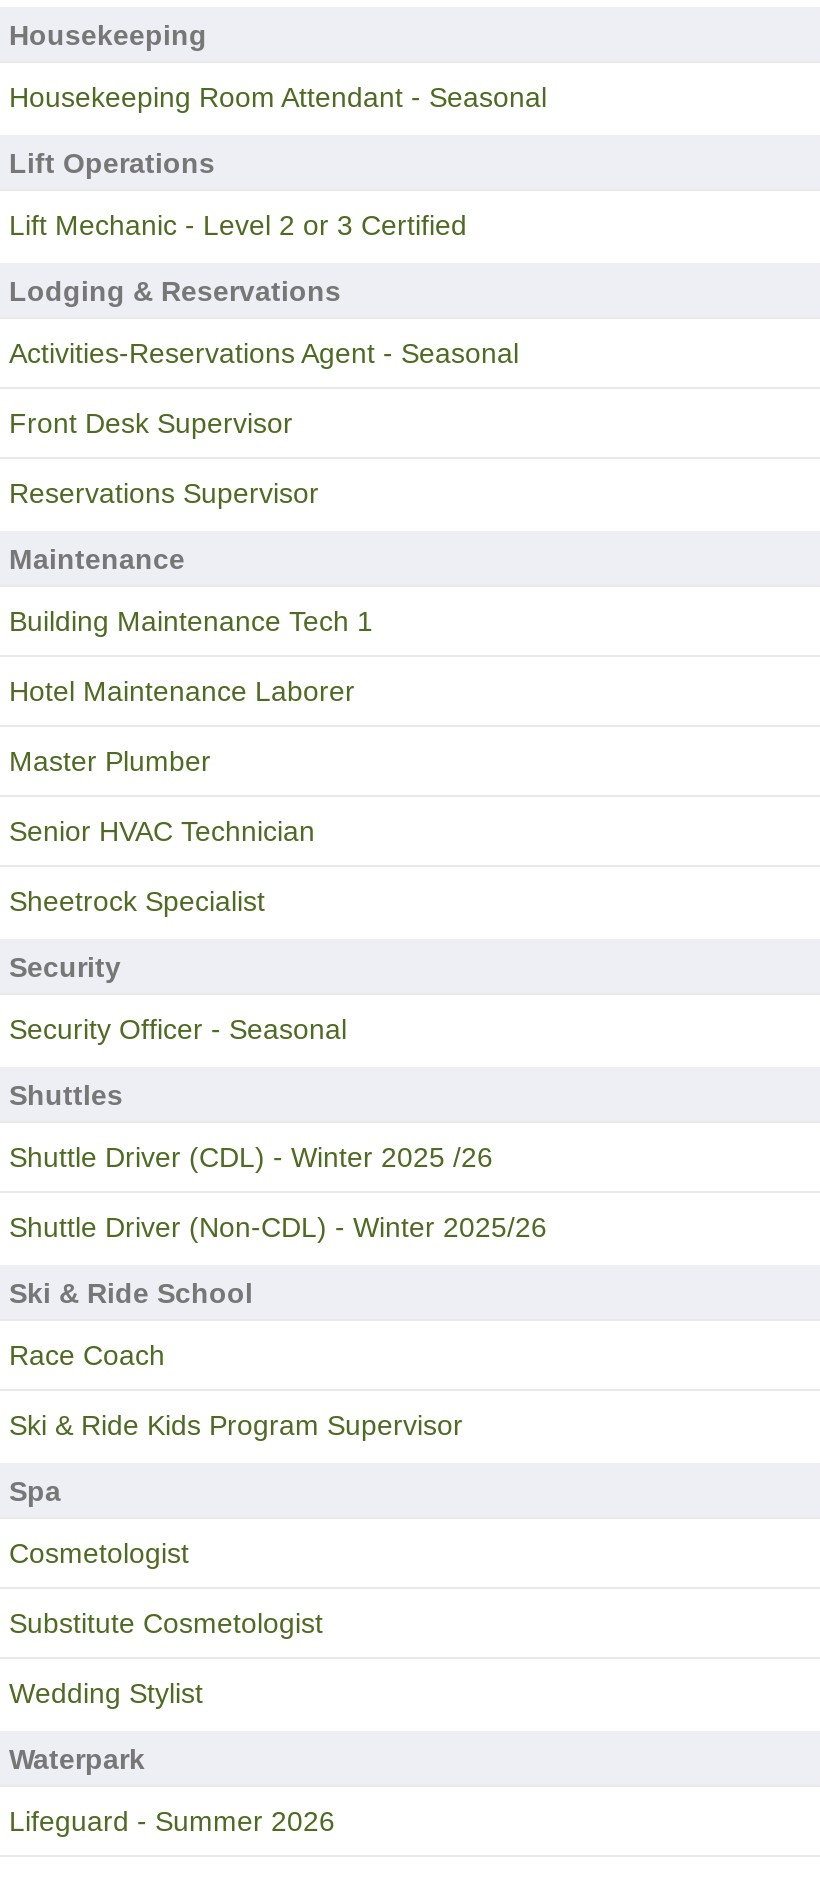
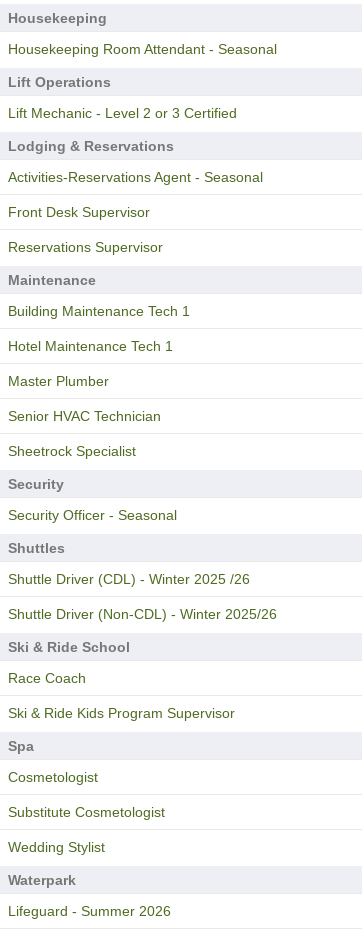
- Hotel Maintenance Laborer
+ Hotel Maintenance Tech 1
